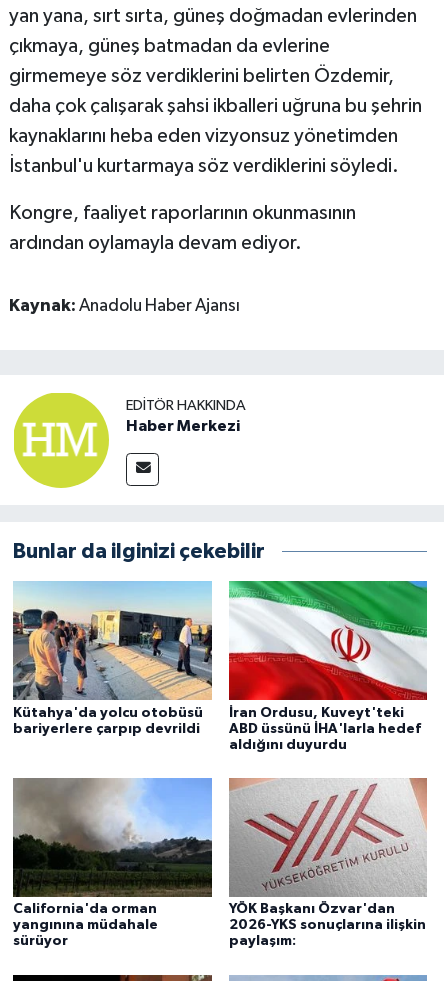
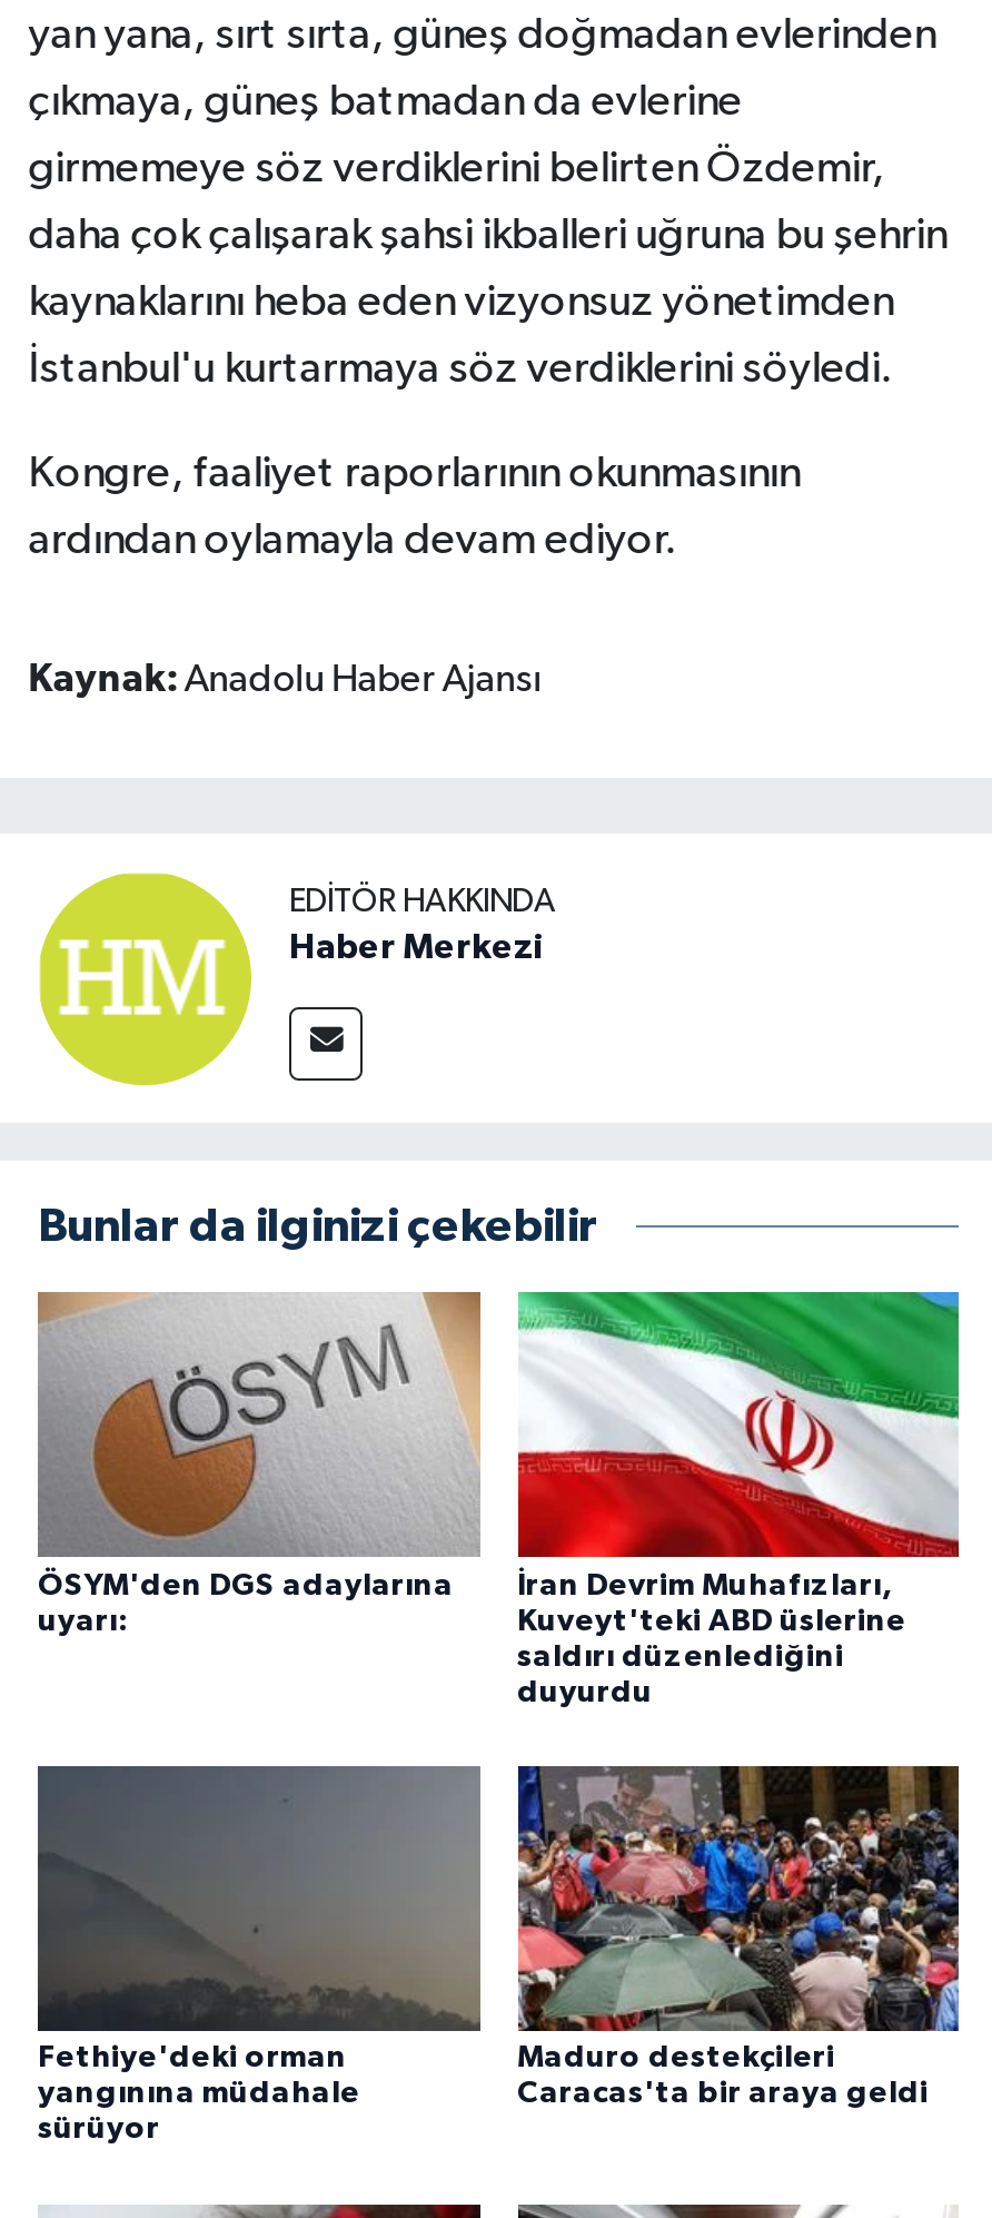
- [image]
- Kütahya'da yolcu otobüsü
- bariyerlere çarpıp devrildi
+ [image]
+ ÖSYM'den DGS adaylarına
+ uyarı:

- İran Ordusu, Kuveyt'teki
- ABD üssünü İHA'larla hedef
- aldığını duyurdu
+ İran Devrim Muhafızları,
+ Kuveyt'teki ABD üslerine
+ saldırı düzenlediğini
+ duyurdu

- [image]
- California'da orman
+ [image]
+ Fethiye'deki orman

- [image]
- YÖK Başkanı Özvar'dan
- 2026-YKS sonuçlarına ilişkin
- paylaşım:
+ [image]
+ Maduro destekçileri
+ Caracas'ta bir araya geldi
